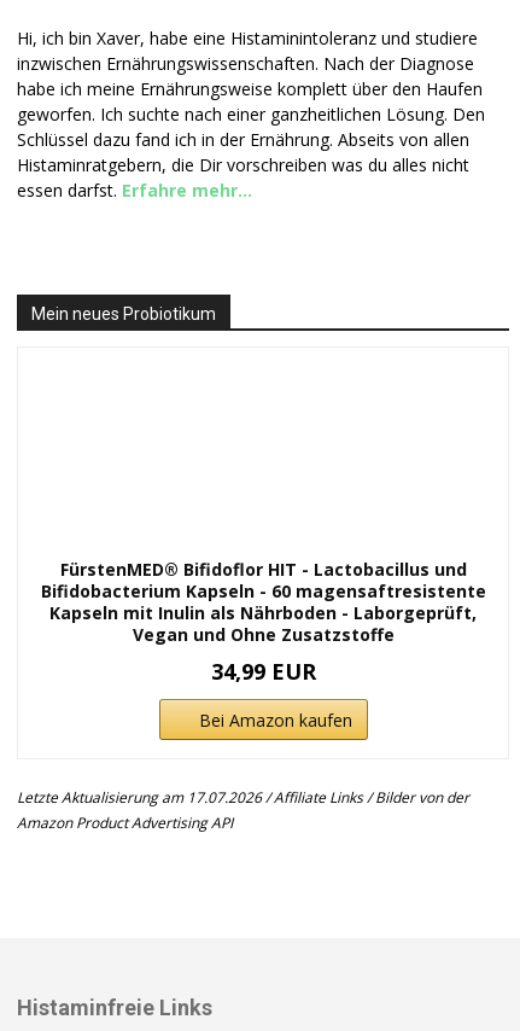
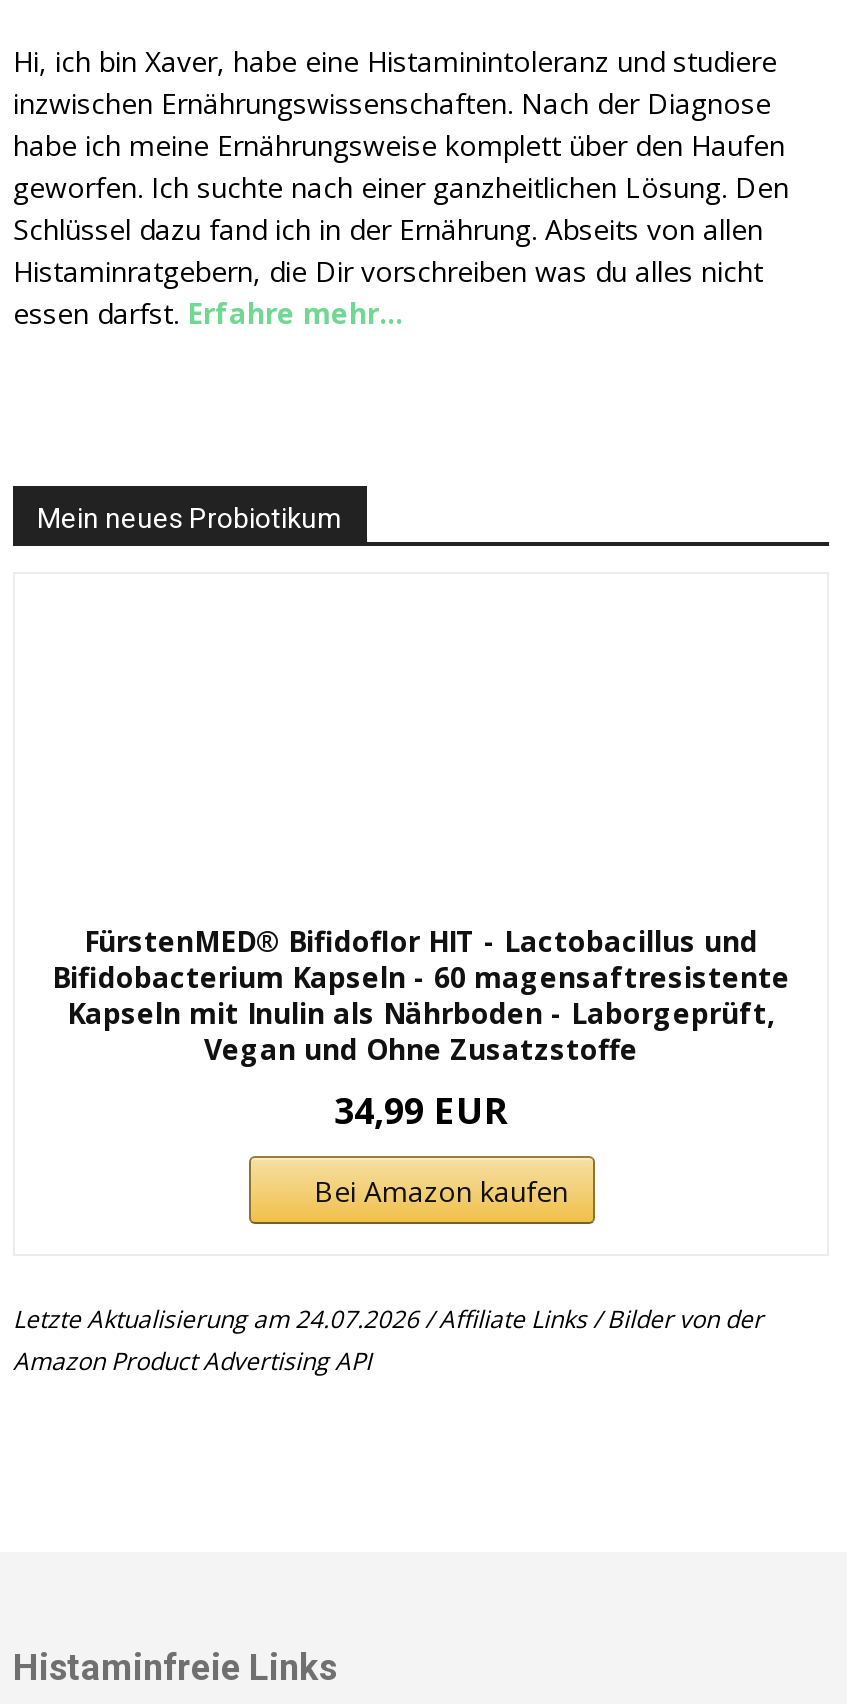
- Letzte Aktualisierung am 17.07.2026 / Affiliate Links / Bilder von der
+ Letzte Aktualisierung am 24.07.2026 / Affiliate Links / Bilder von der
